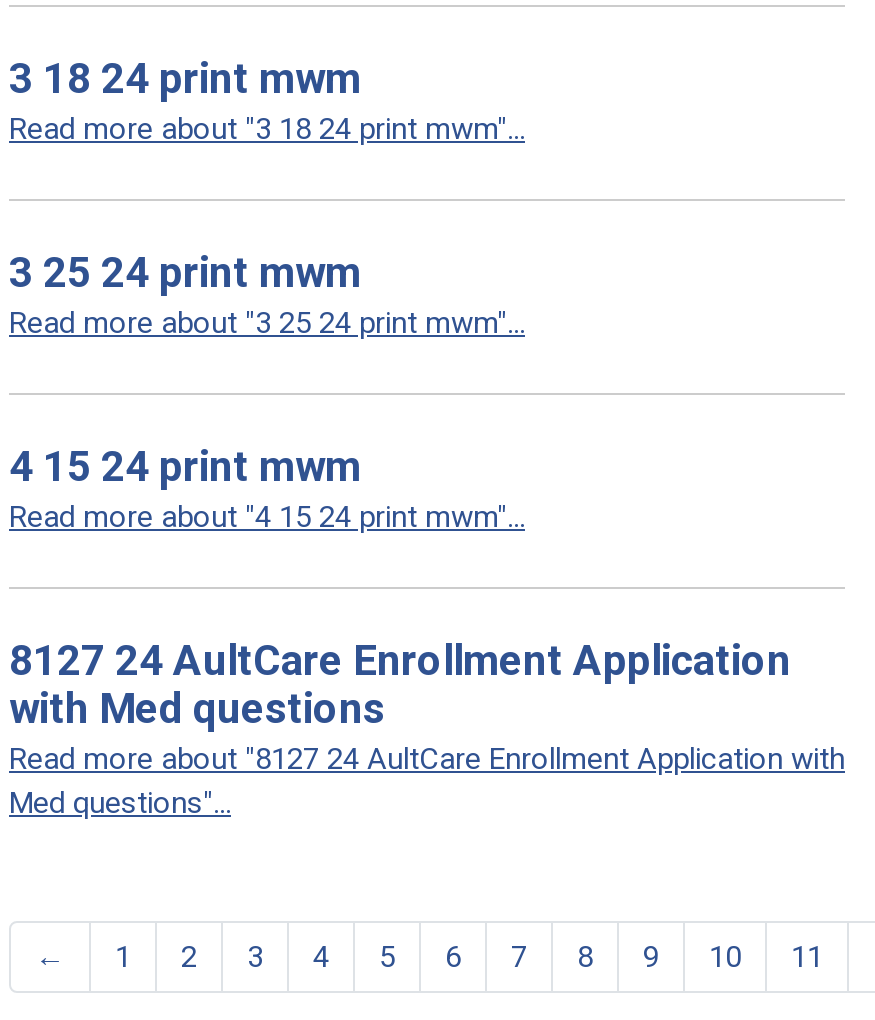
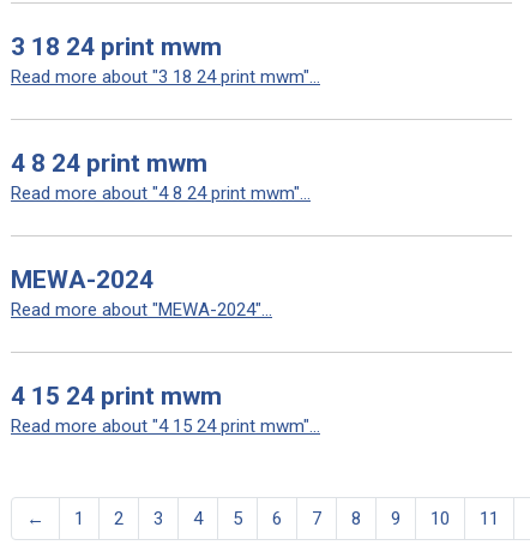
- 3 25 24 print mwm
- Read more about "3 25 24 print mwm"...
+ 4 8 24 print mwm
+ Read more about "4 8 24 print mwm"...
+ MEWA-2024
+ Read more about "MEWA-2024"...

moved down: 4 15 24 print mwm | Read more about "4 15 24 print mwm"...

- 8127 24 AultCare Enrollment Application
- with Med questions
- Read more about "8127 24 AultCare Enrollment Application with
- Med questions"...
